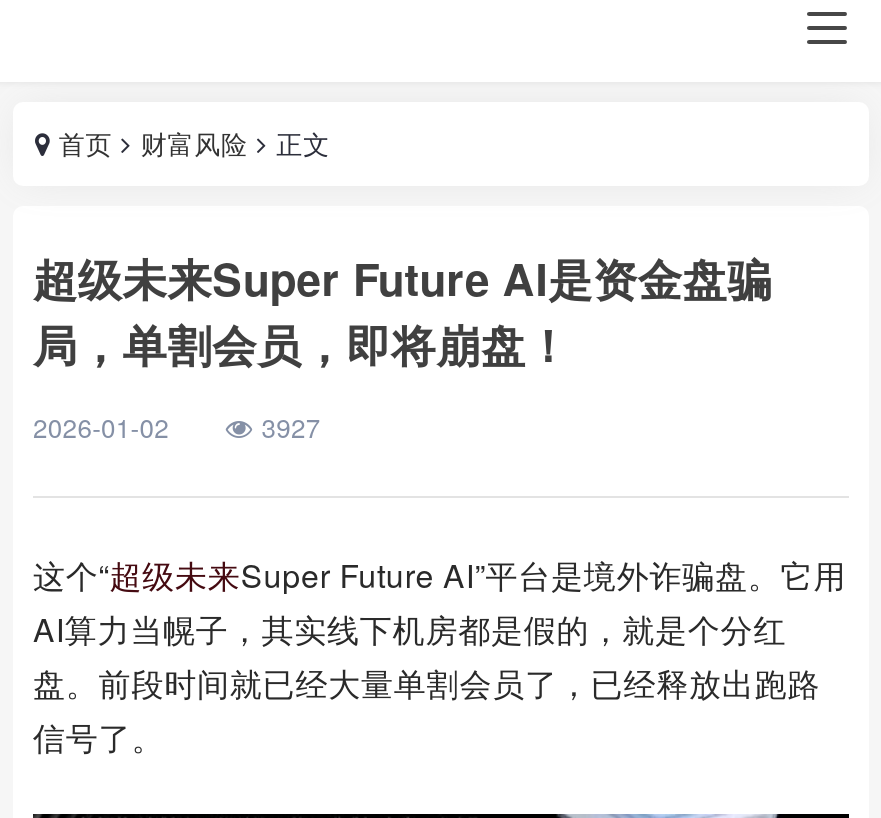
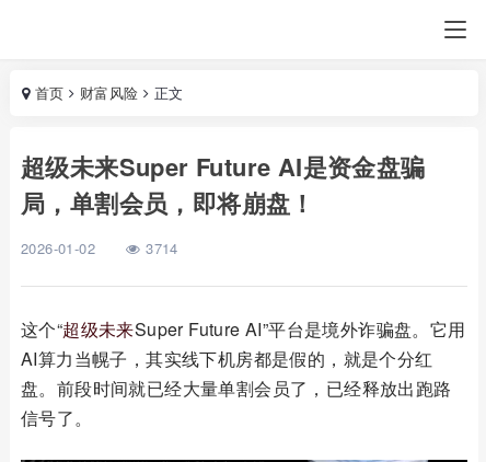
- 3927
+ 3714
